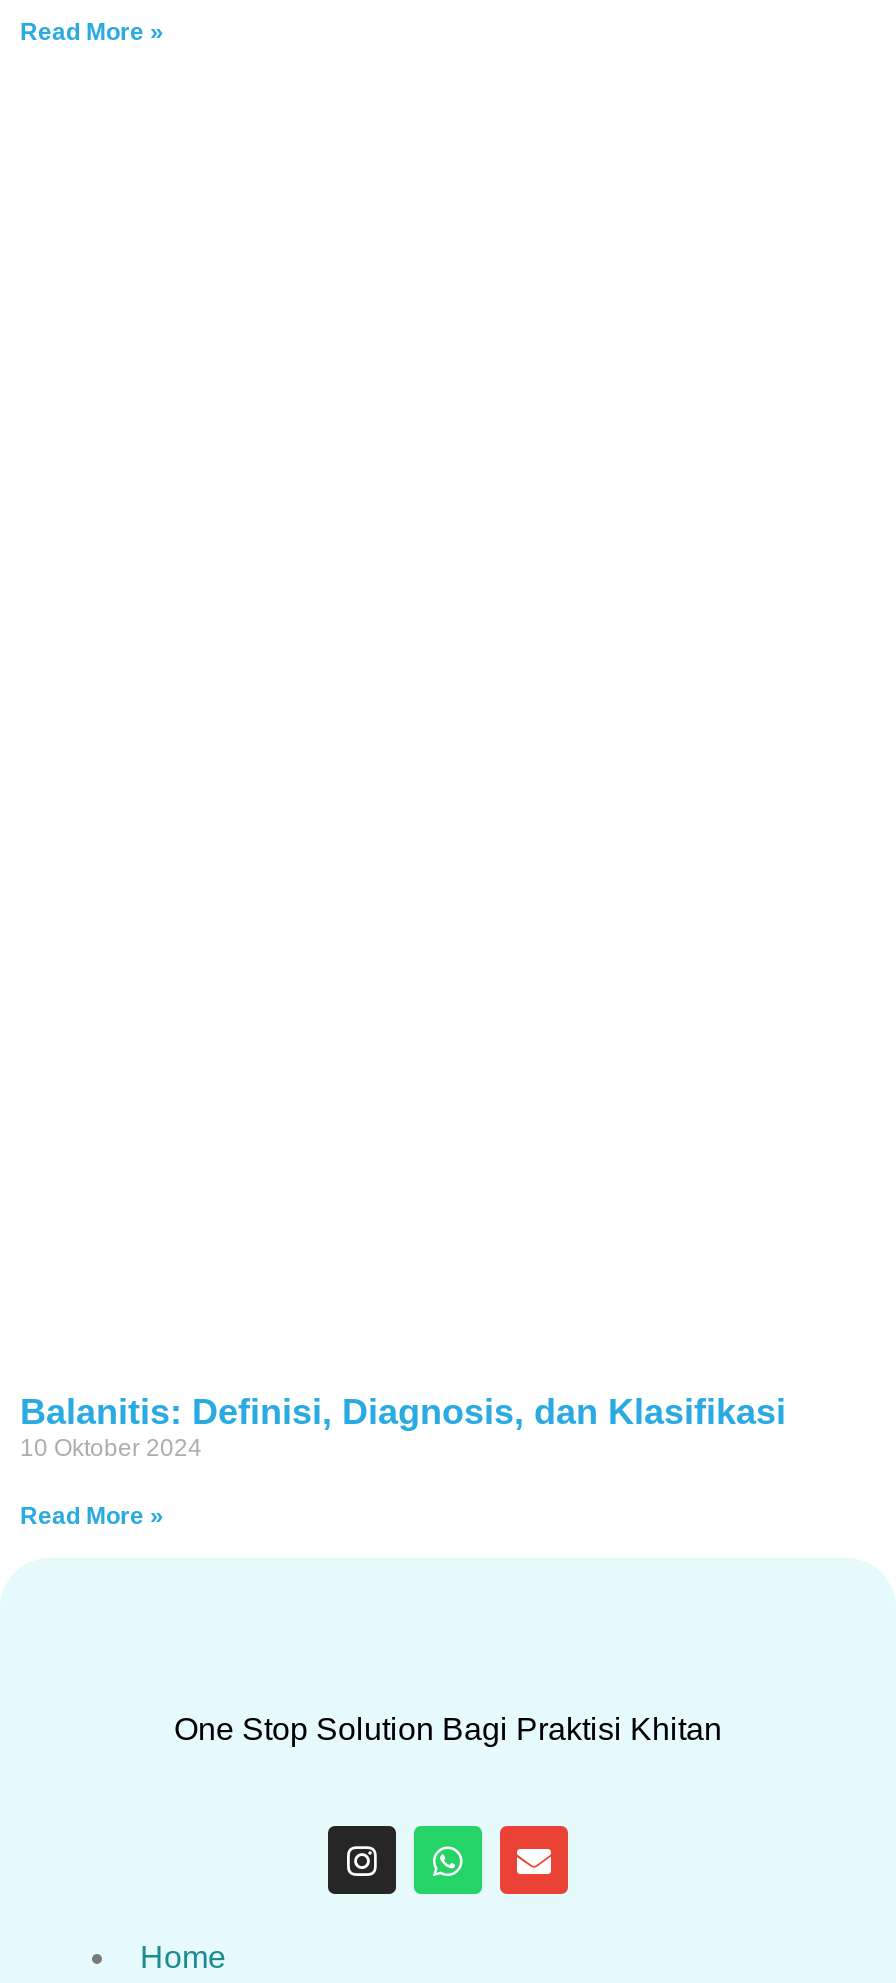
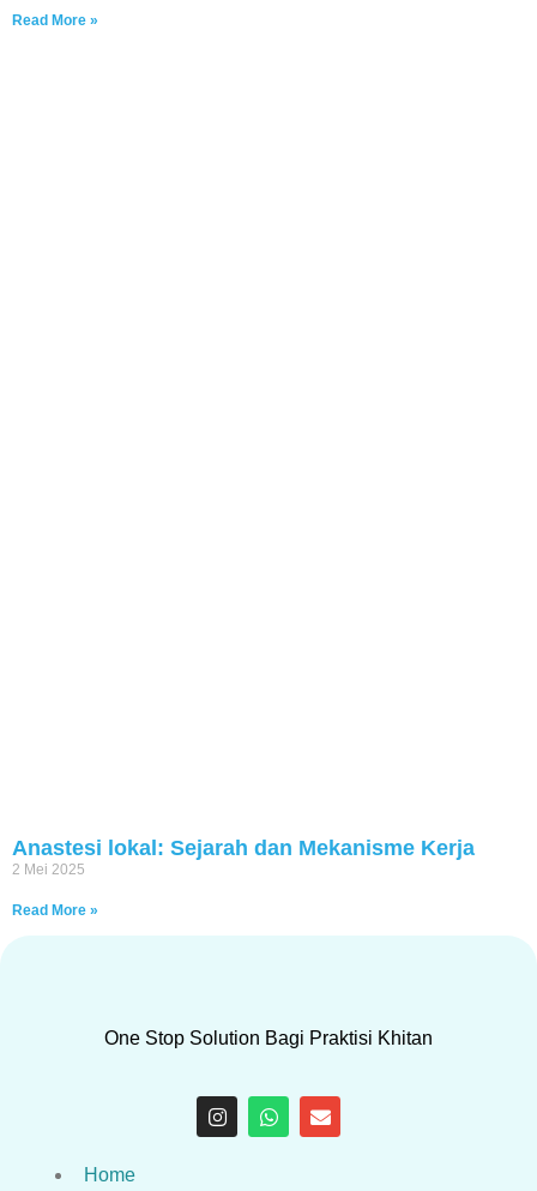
- Balanitis: Definisi, Diagnosis, dan Klasifikasi
- 10 Oktober 2024
+ Anastesi lokal: Sejarah dan Mekanisme Kerja
+ 2 Mei 2025
